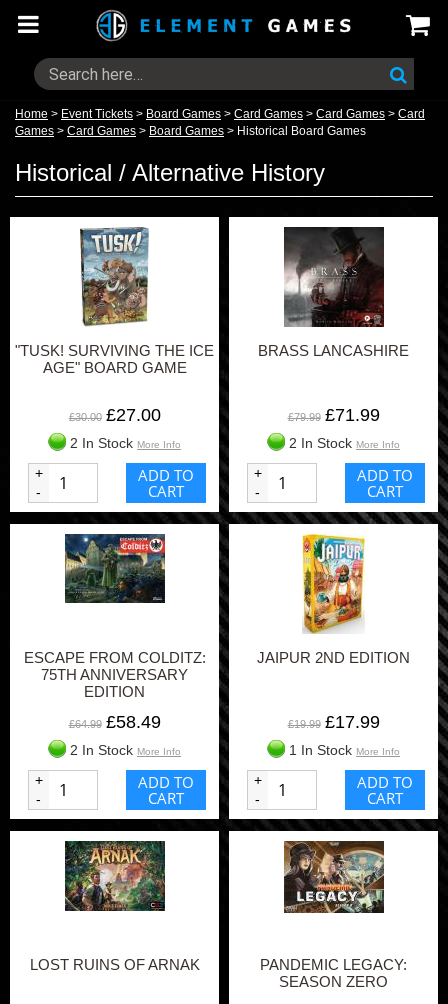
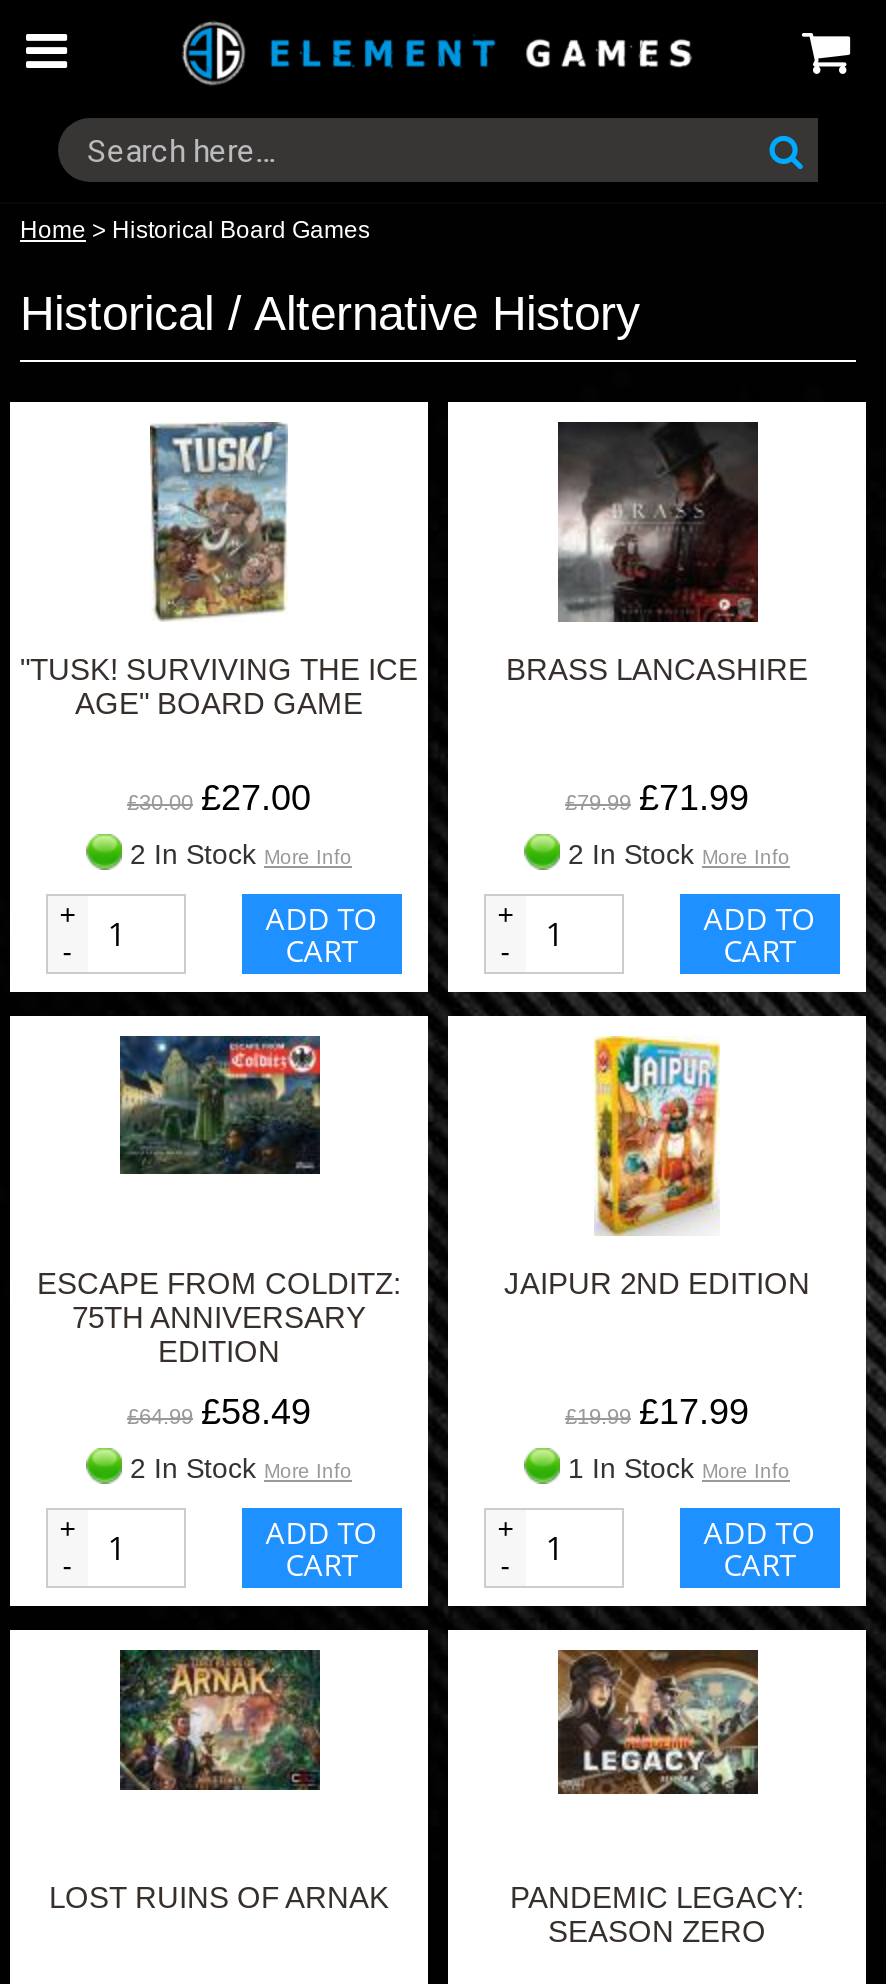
- Home > Event Tickets > Board Games > Card Games > Card Games > Card
- Games > Card Games > Board Games > Historical Board Games
+ Home > Historical Board Games
